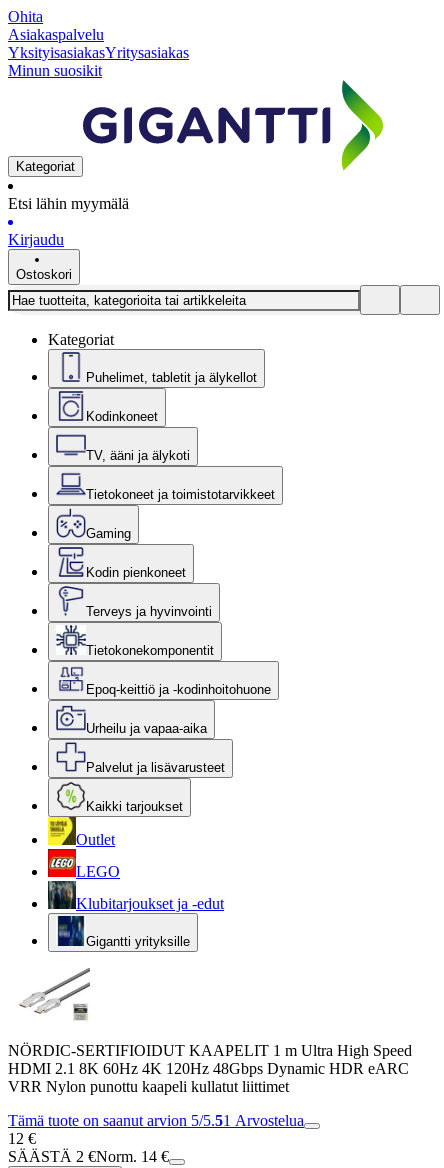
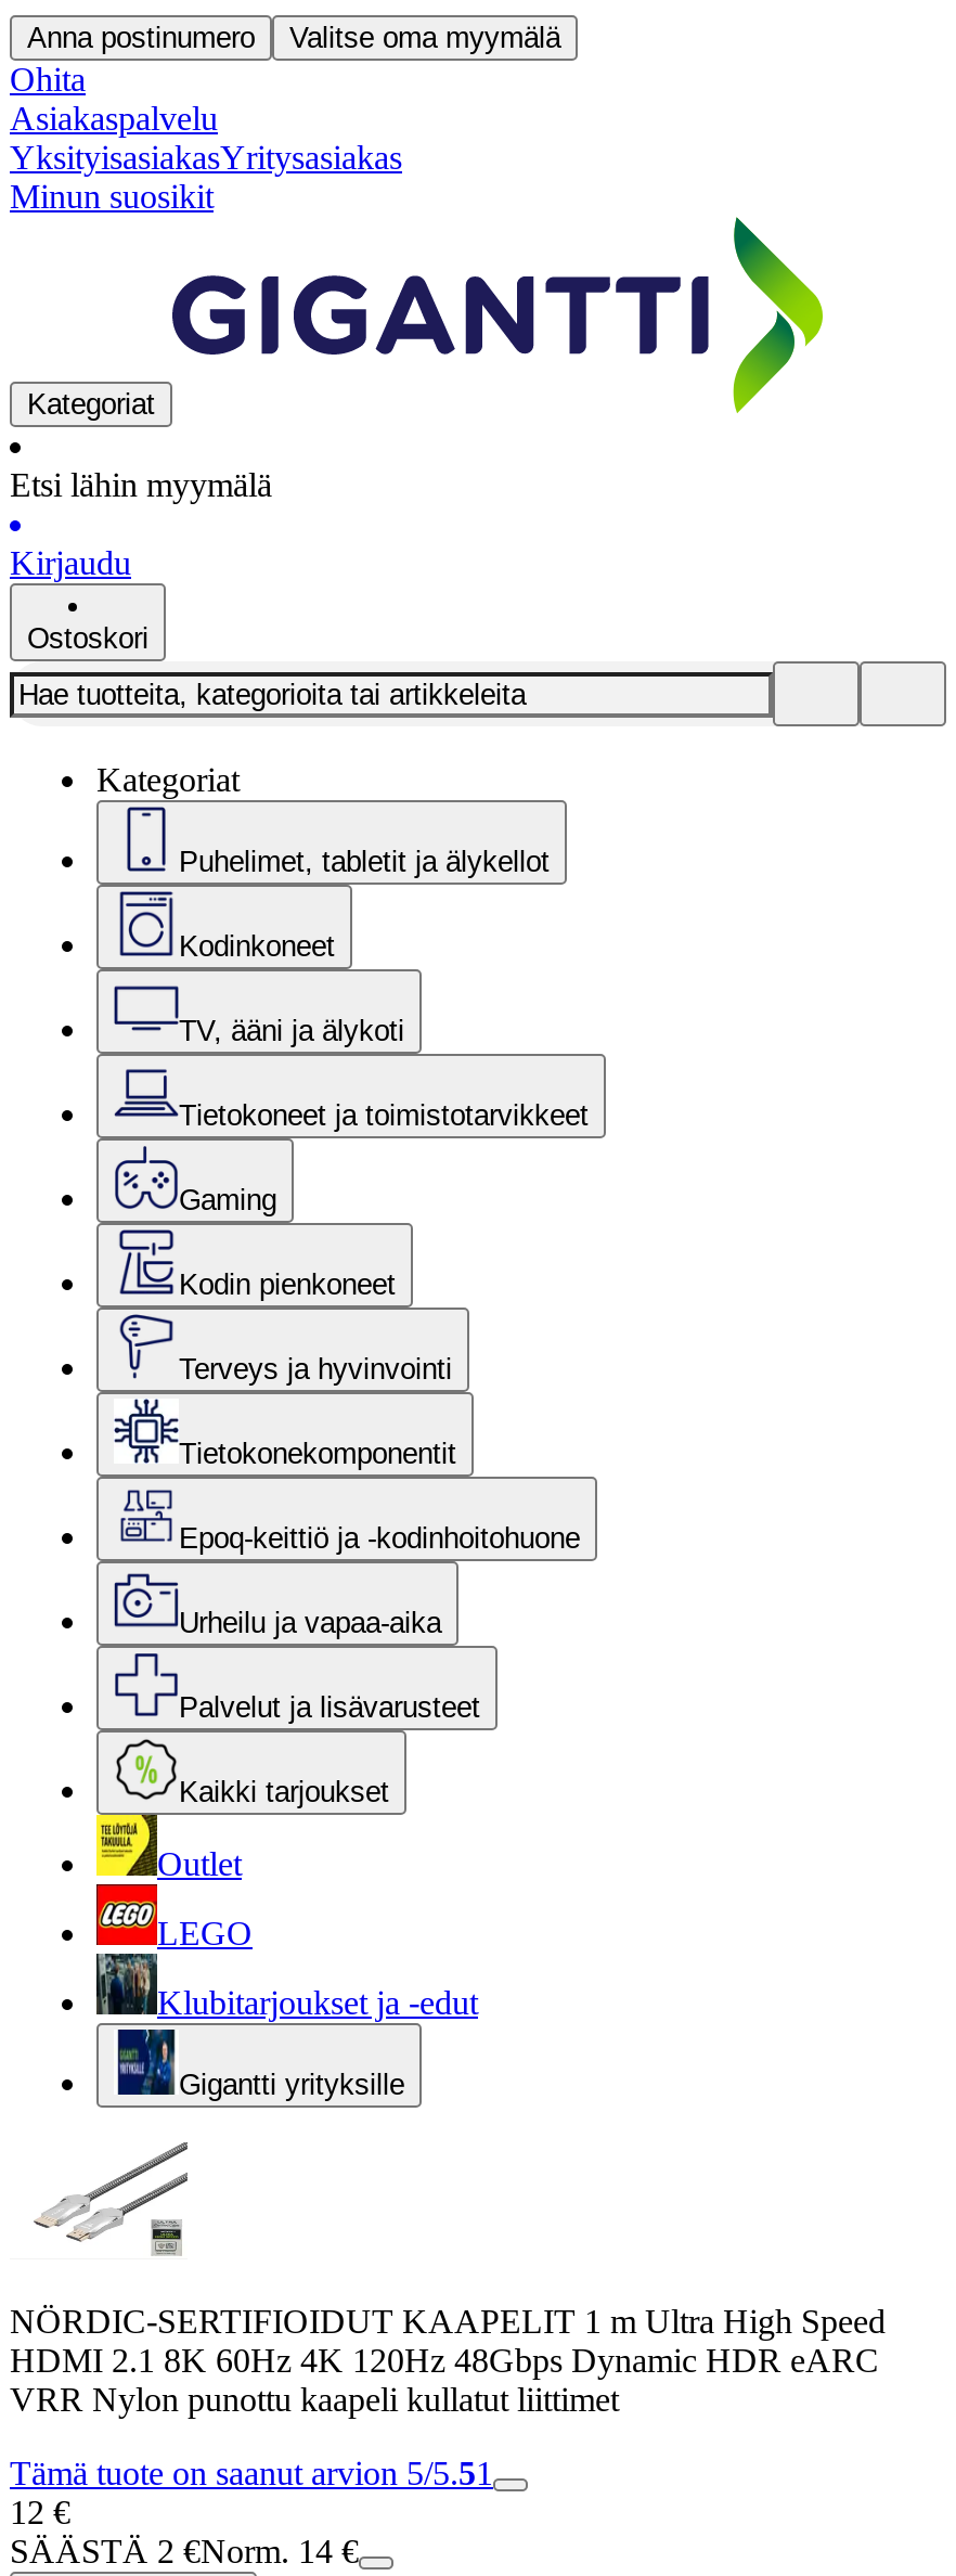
+ Anna postinumero
+ Valitse oma myymälä

- Tämä tuote on saanut arvion 5/5.51 Arvostelua
+ Tämä tuote on saanut arvion 5/5.51
